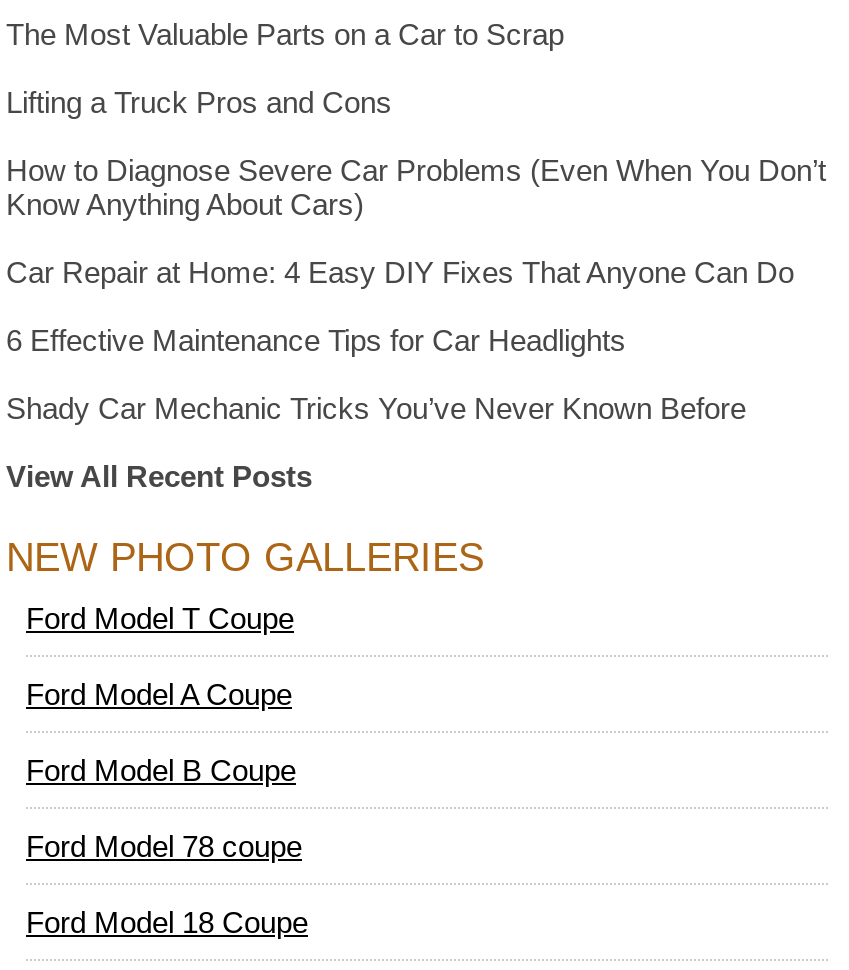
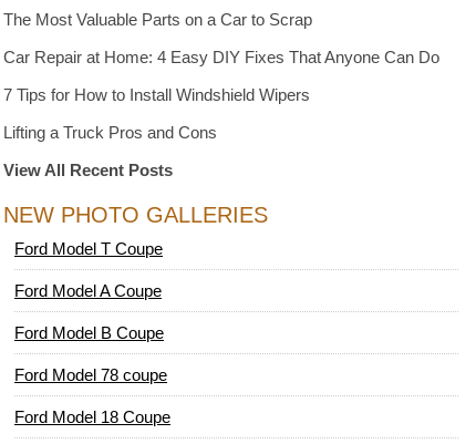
moved down: Lifting a Truck Pros and Cons

- How to Diagnose Severe Car Problems (Even When You Don’t
- Know Anything About Cars)

- 6 Effective Maintenance Tips for Car Headlights
+ 7 Tips for How to Install Windshield Wipers

- Shady Car Mechanic Tricks You’ve Never Known Before
